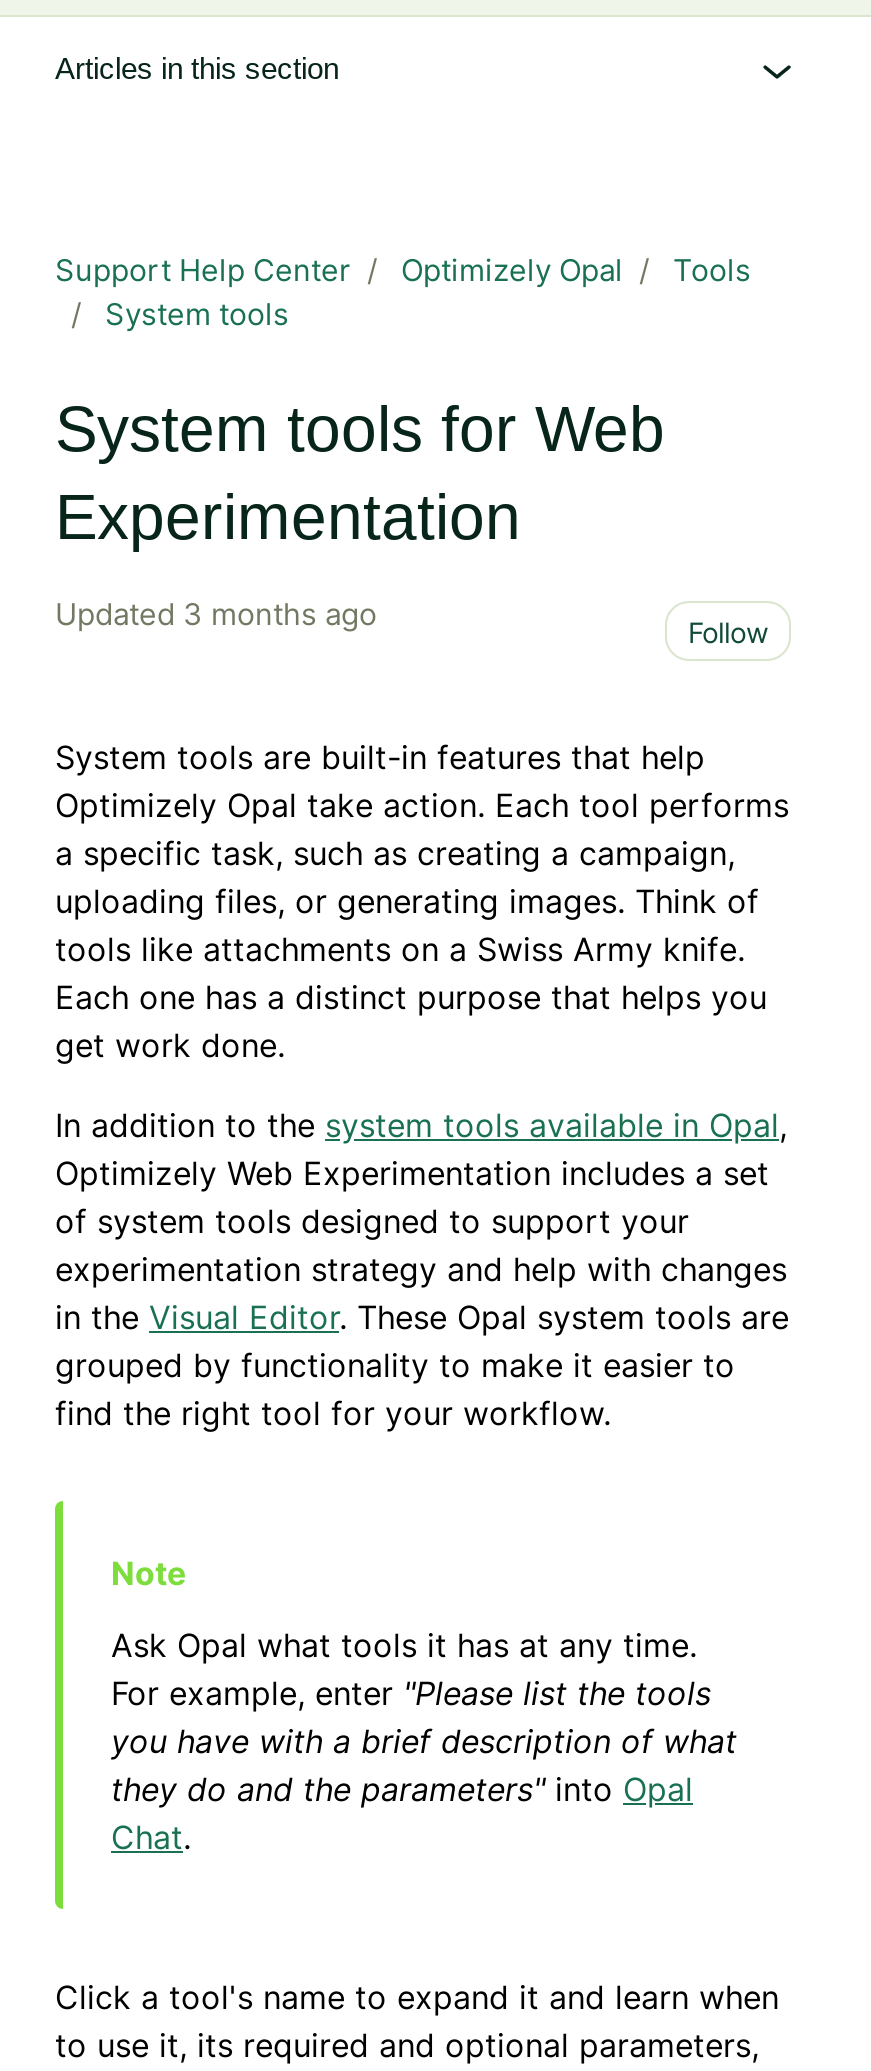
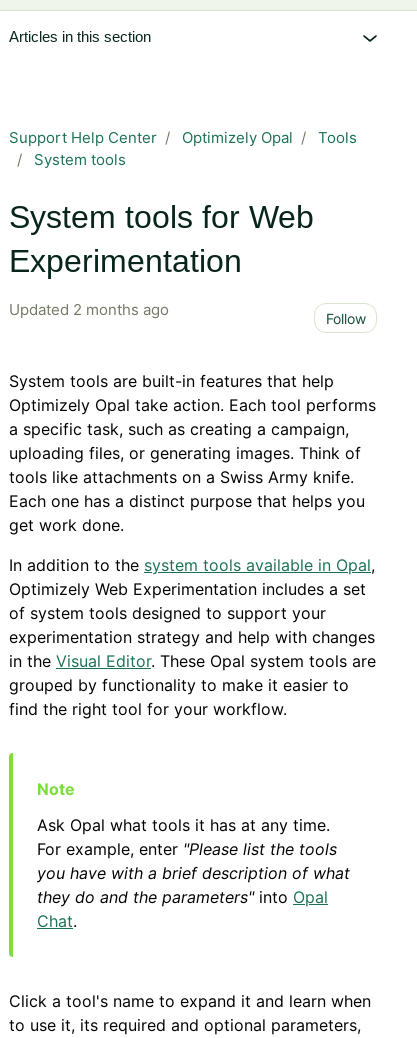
- Updated 3 months ago
+ Updated 2 months ago
